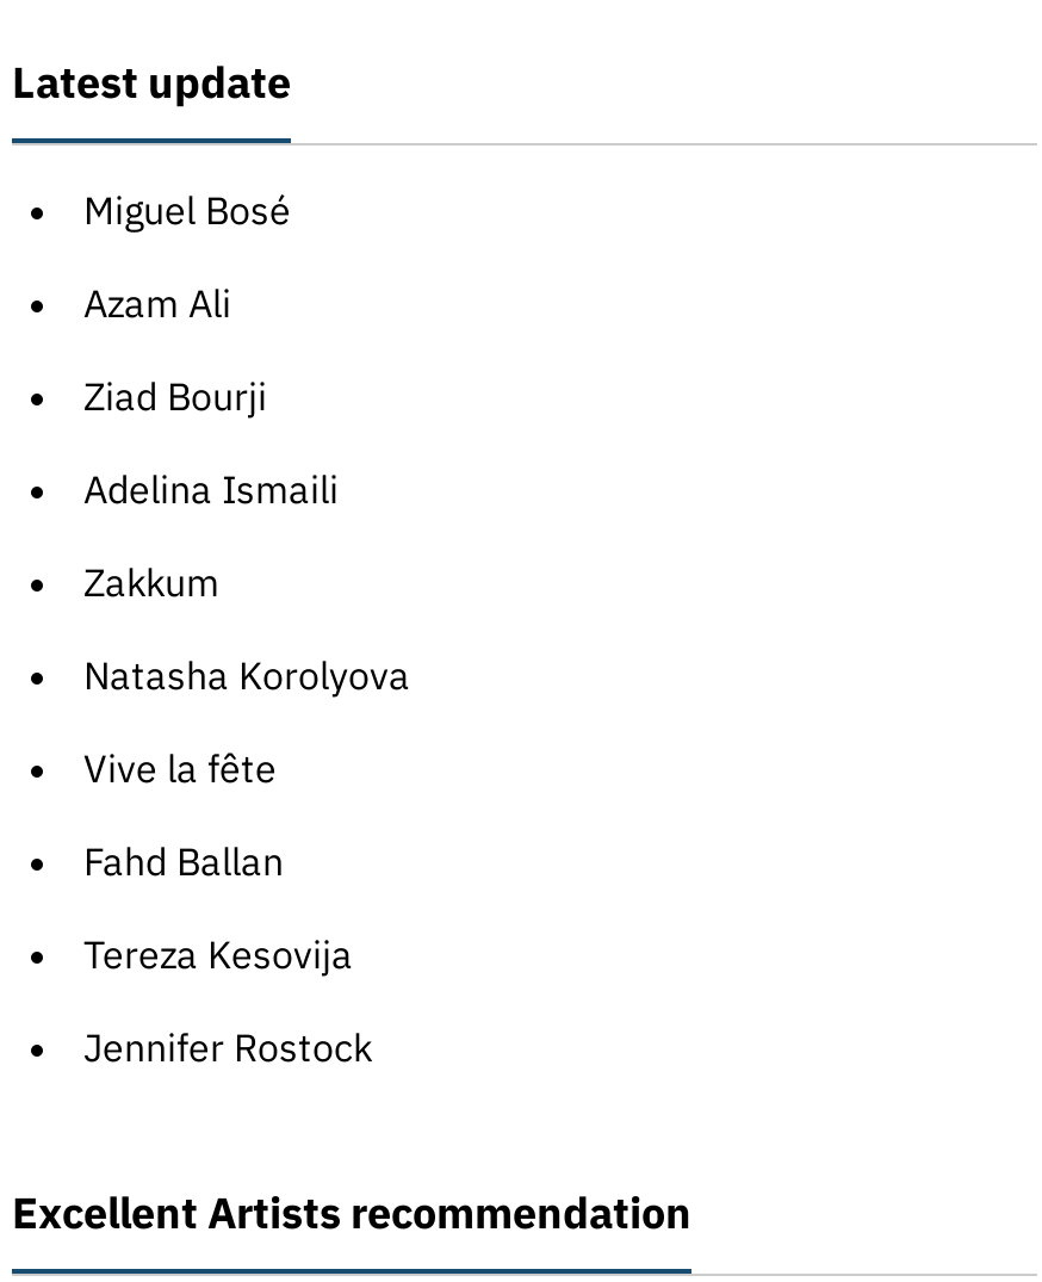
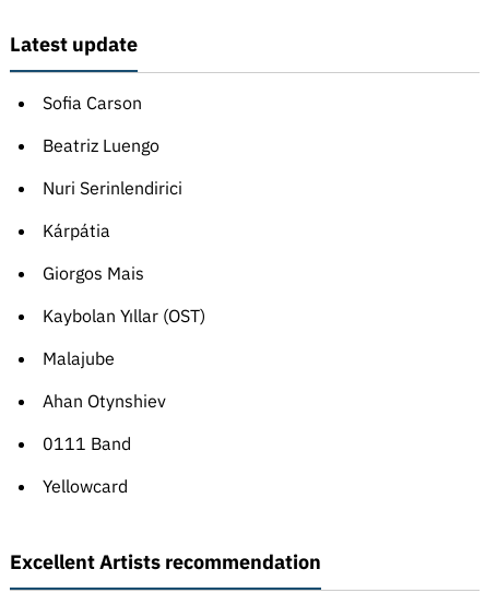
- Miguel Bosé
+ Sofia Carson

- Azam Ali
+ Beatriz Luengo

- Ziad Bourji
+ Nuri Serinlendirici

- Adelina Ismaili
+ Kárpátia

- Zakkum
+ Giorgos Mais

- Natasha Korolyova
+ Kaybolan Yıllar (OST)

- Vive la fête
+ Malajube

- Fahd Ballan
+ Ahan Otynshiev

- Tereza Kesovija
+ 0111 Band

- Jennifer Rostock
+ Yellowcard
